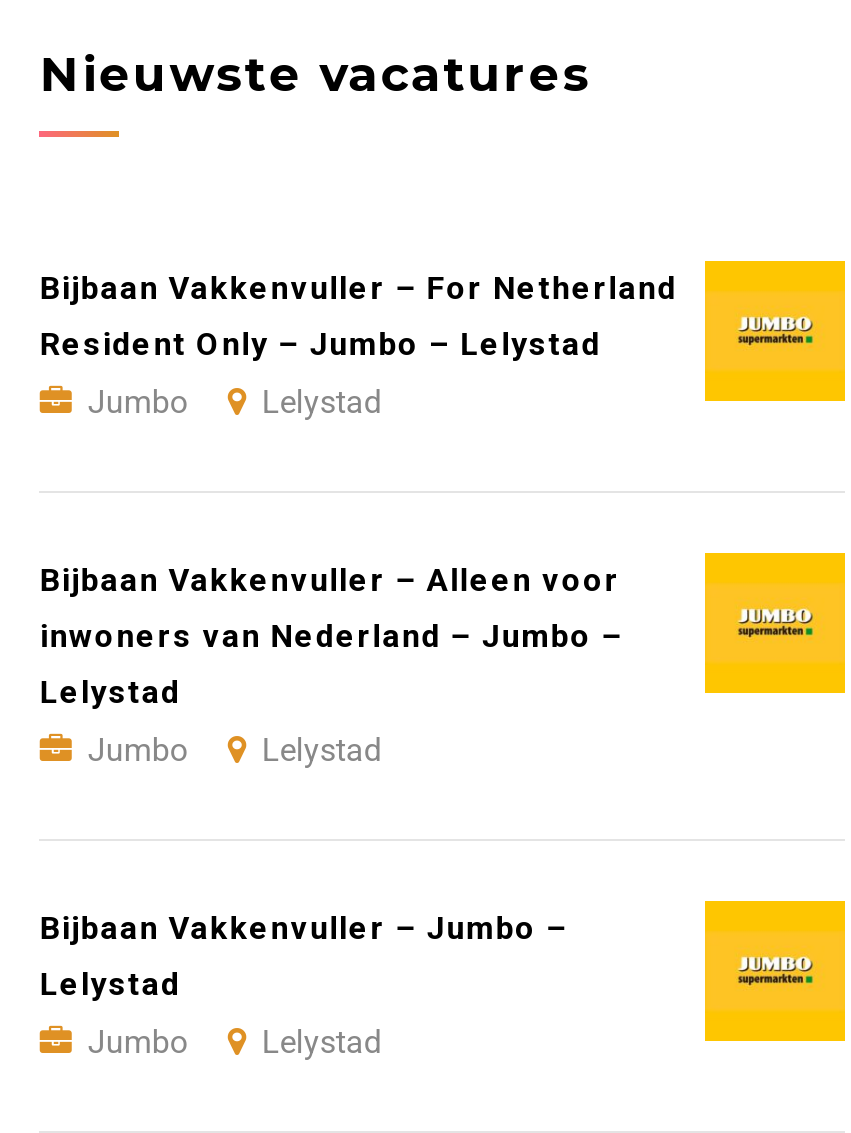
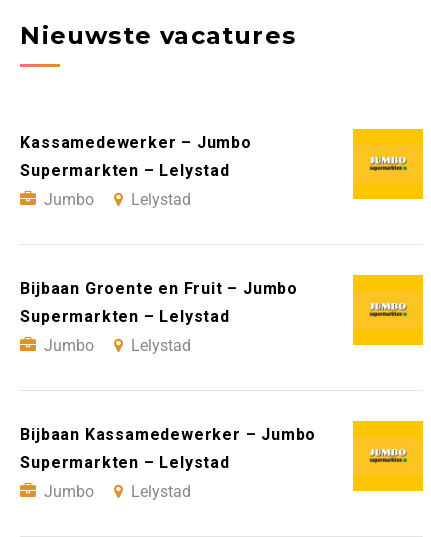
- Bijbaan Vakkenvuller – For Netherland
+ Kassamedewerker – Jumbo

- Resident Only – Jumbo – Lelystad
+ Supermarkten – Lelystad

- Bijbaan Vakkenvuller – Alleen voor
- inwoners van Nederland – Jumbo –
- Lelystad
+ Bijbaan Groente en Fruit – Jumbo
+ Supermarkten – Lelystad

- Bijbaan Vakkenvuller – Jumbo –
+ Bijbaan Kassamedewerker – Jumbo

- Lelystad
+ Supermarkten – Lelystad
